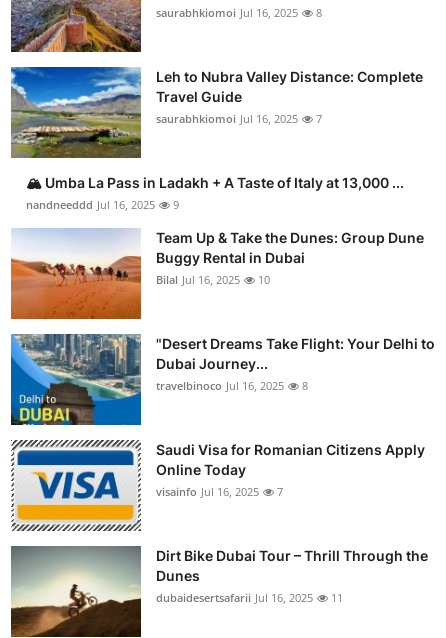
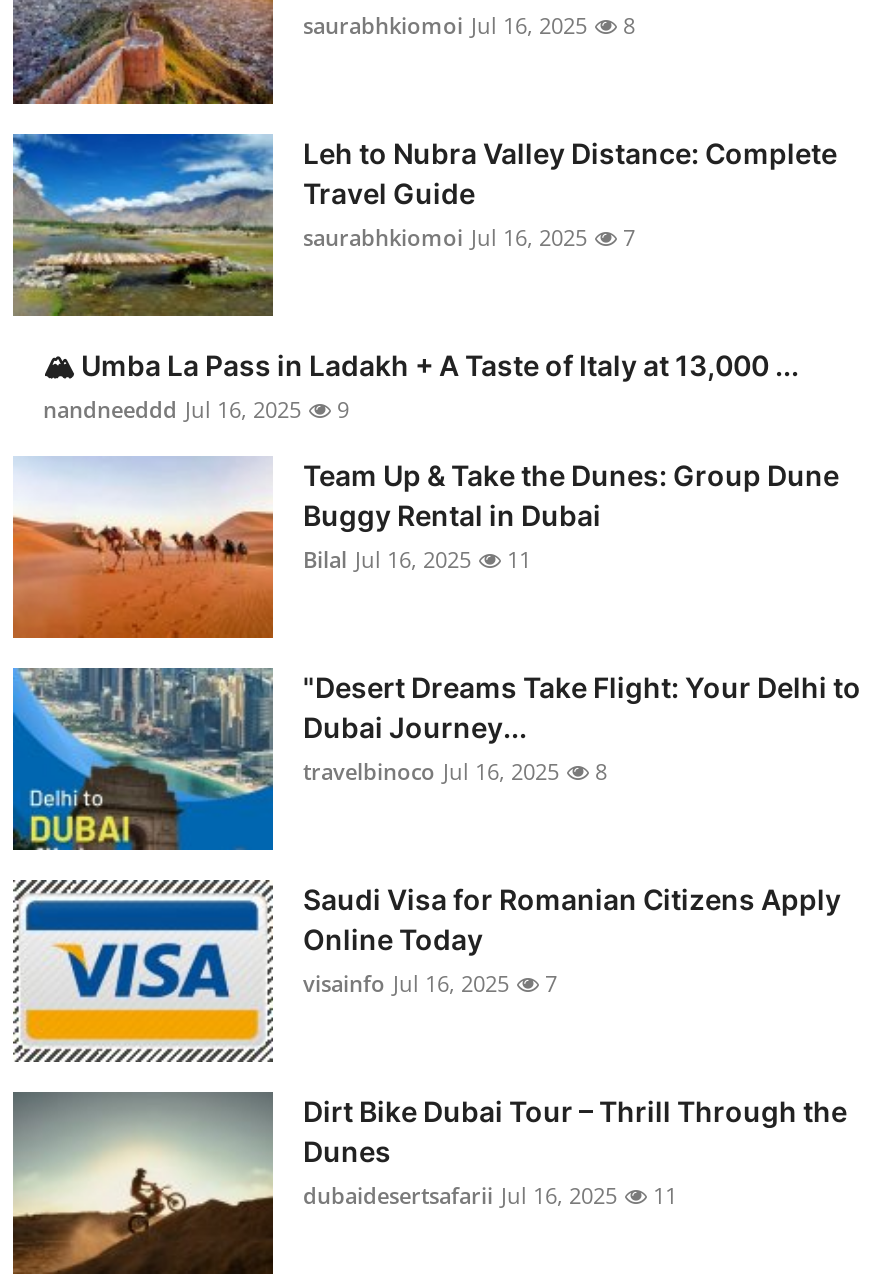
- Bilal Jul 16, 2025 10
+ Bilal Jul 16, 2025 11
